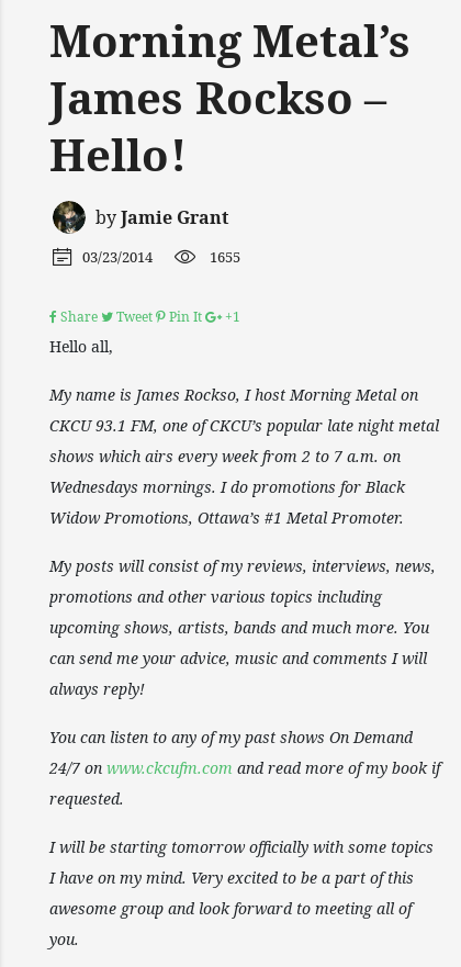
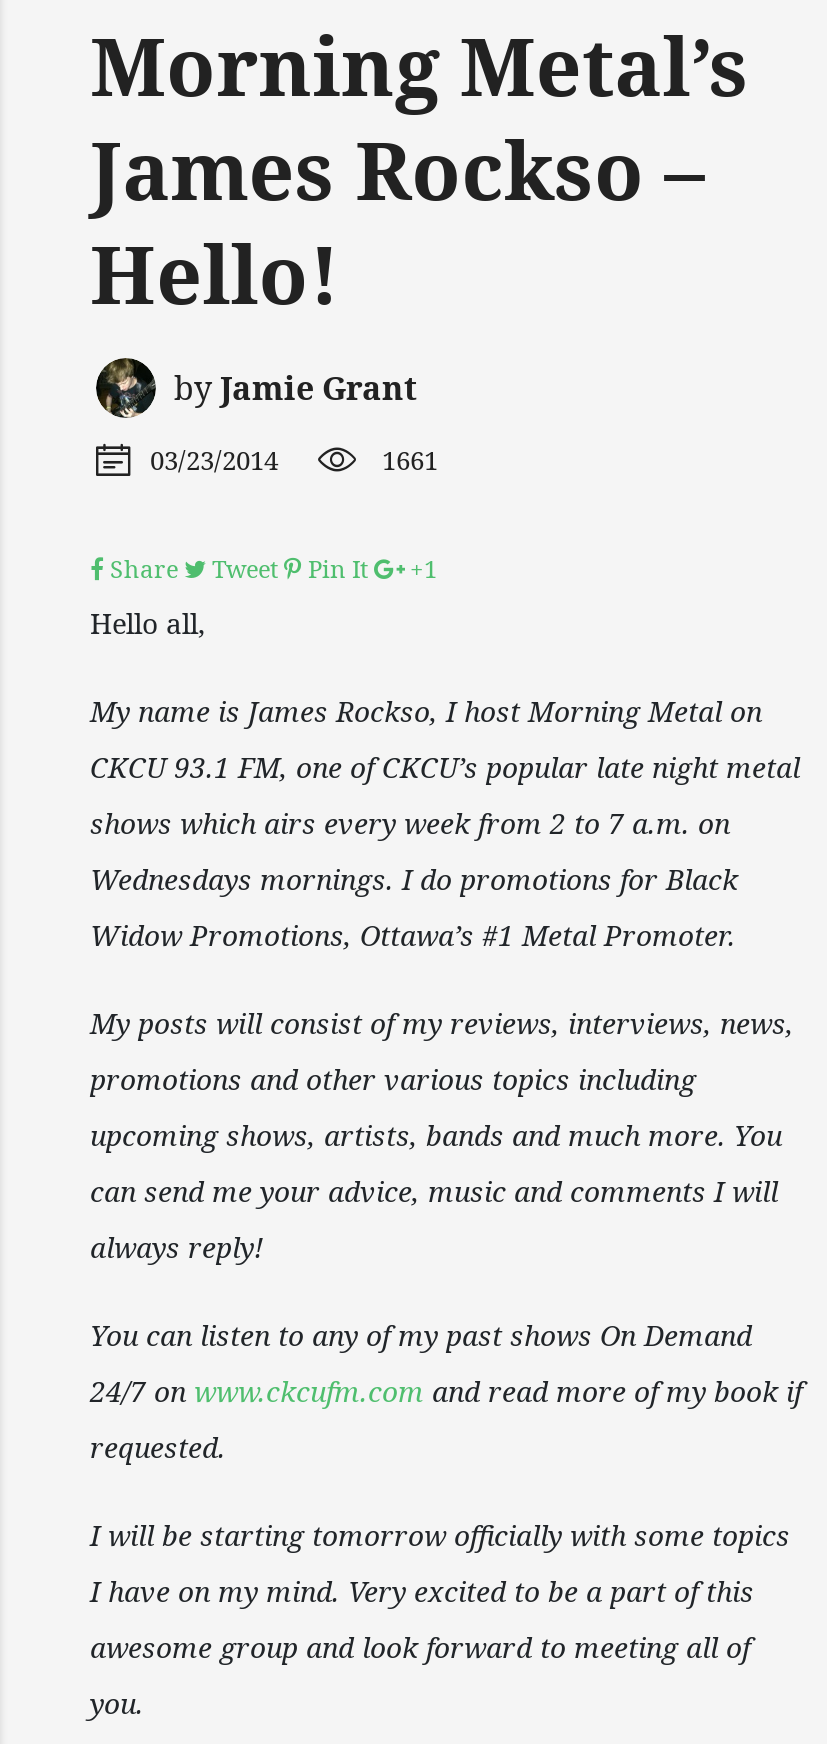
- 1655
+ 1661
